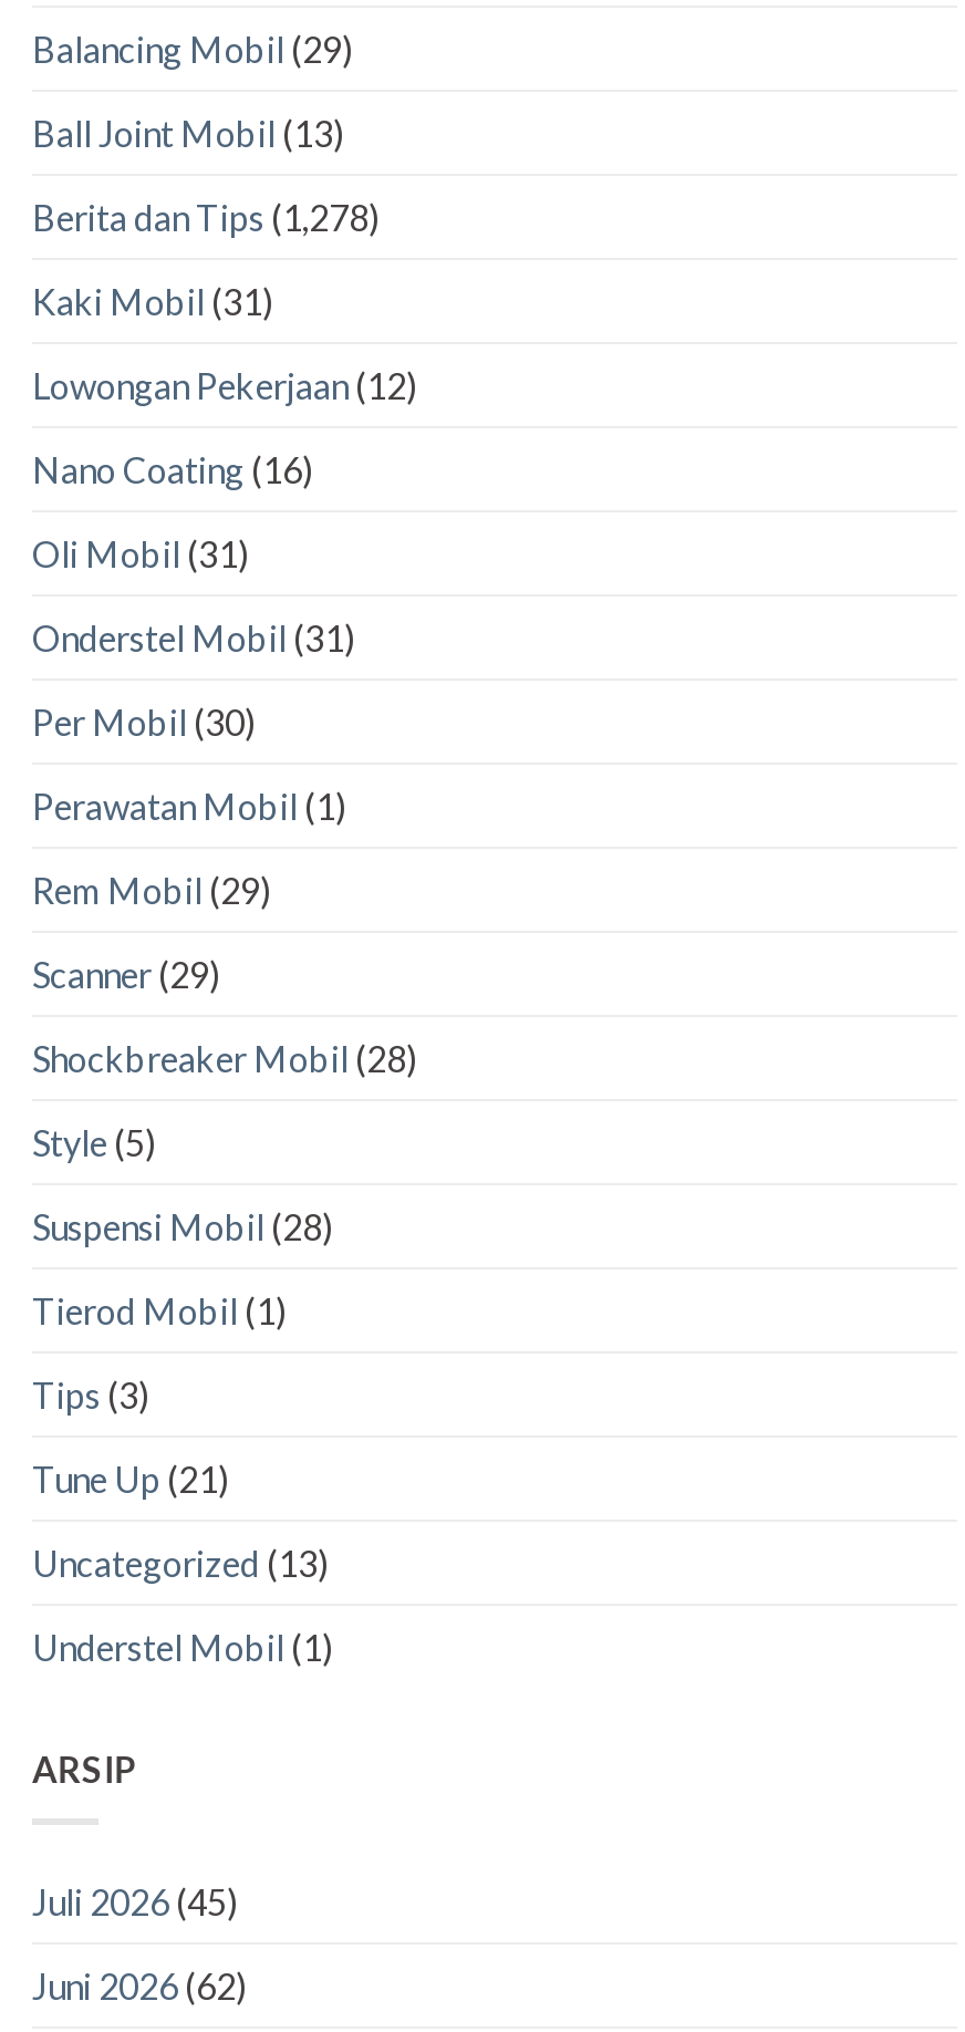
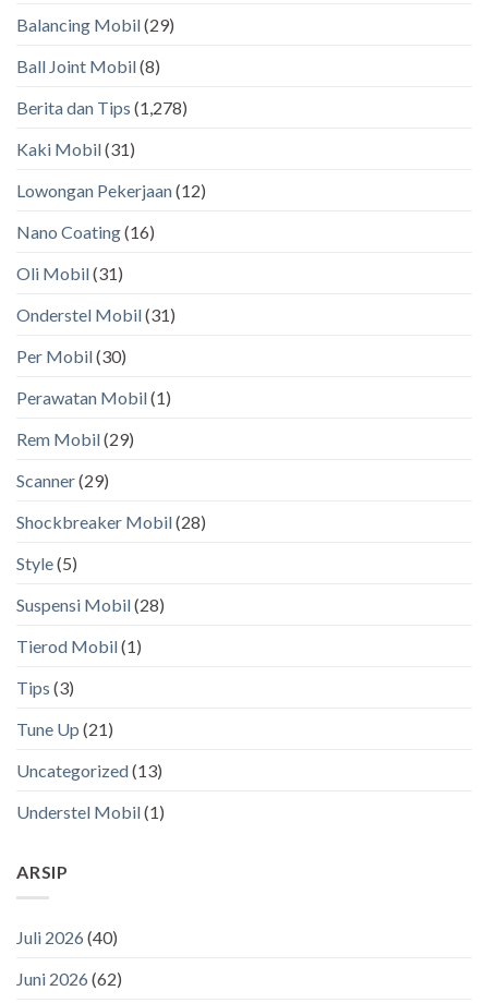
- Ball Joint Mobil (13)
+ Ball Joint Mobil (8)

- Juli 2026 (45)
+ Juli 2026 (40)
